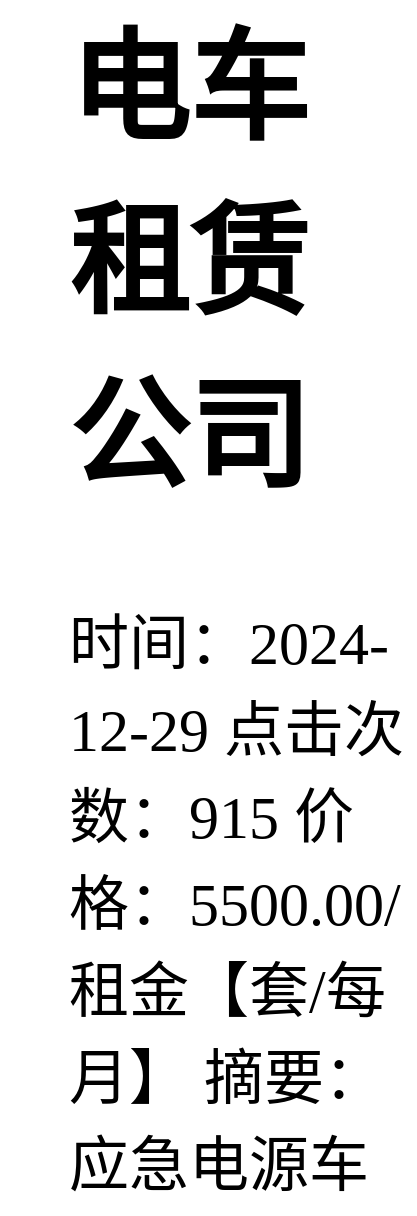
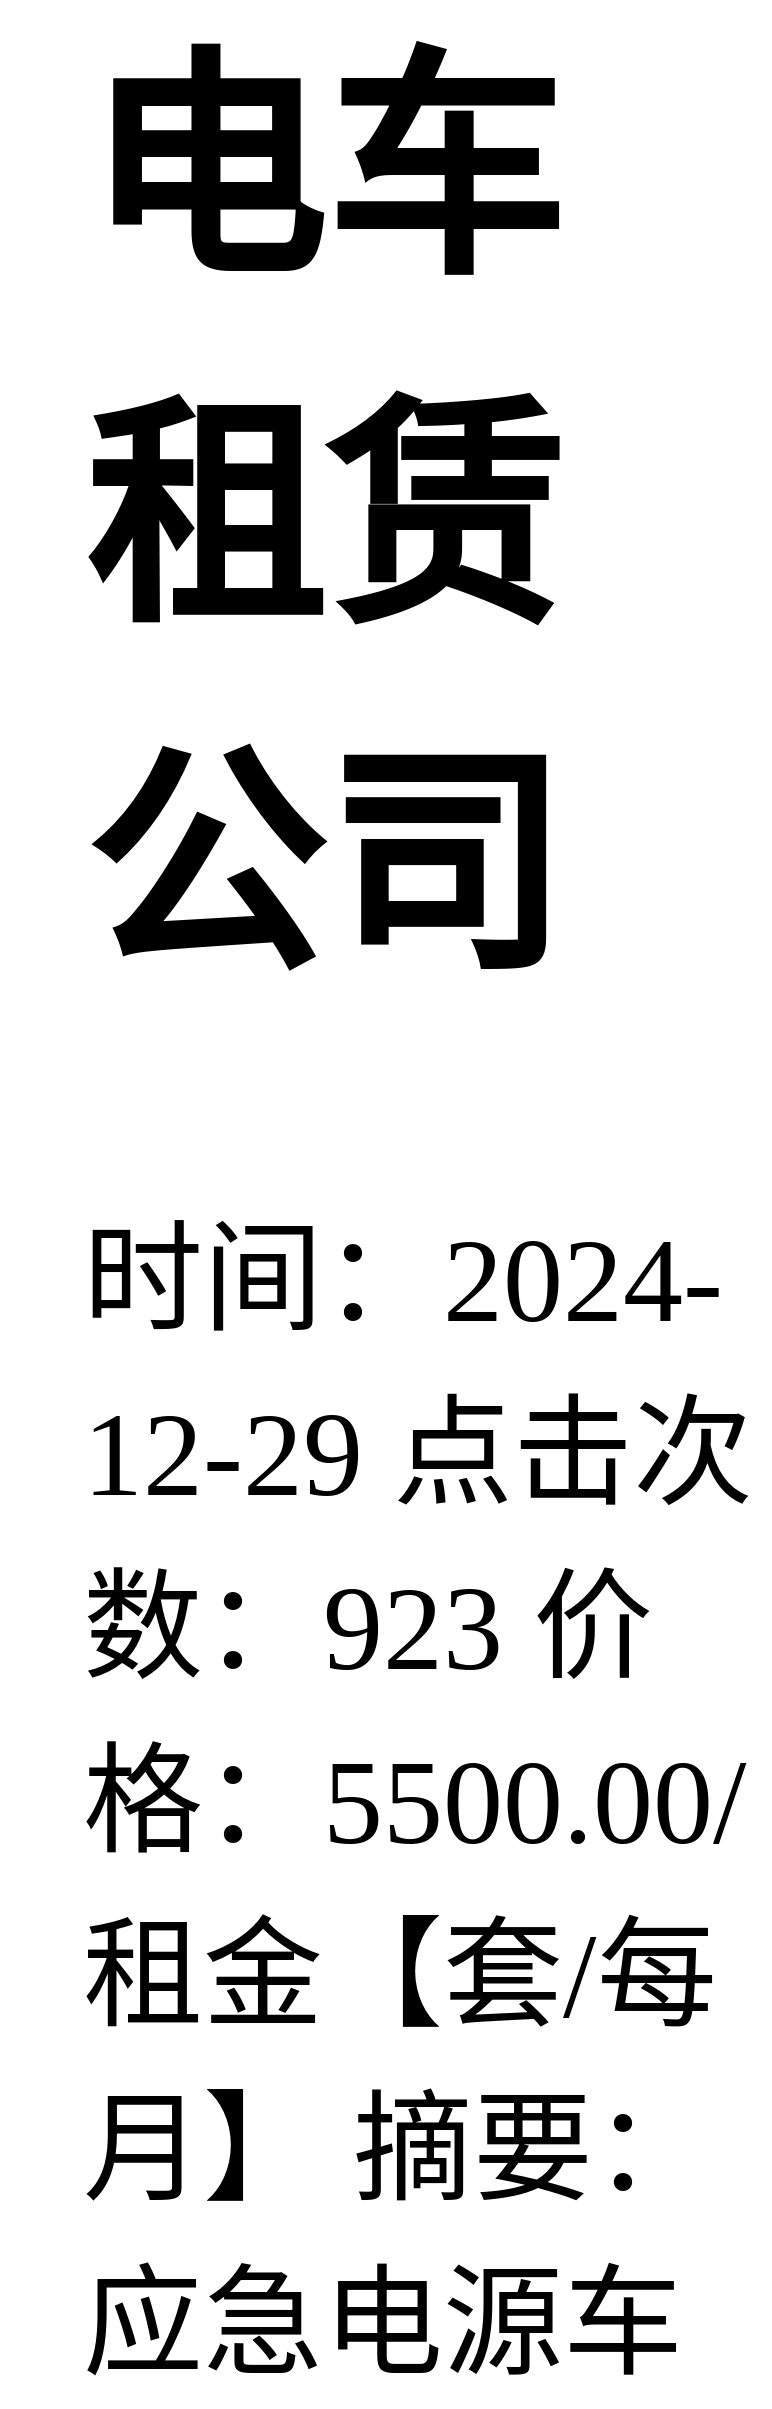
- 数：915 价
+ 数：923 价
